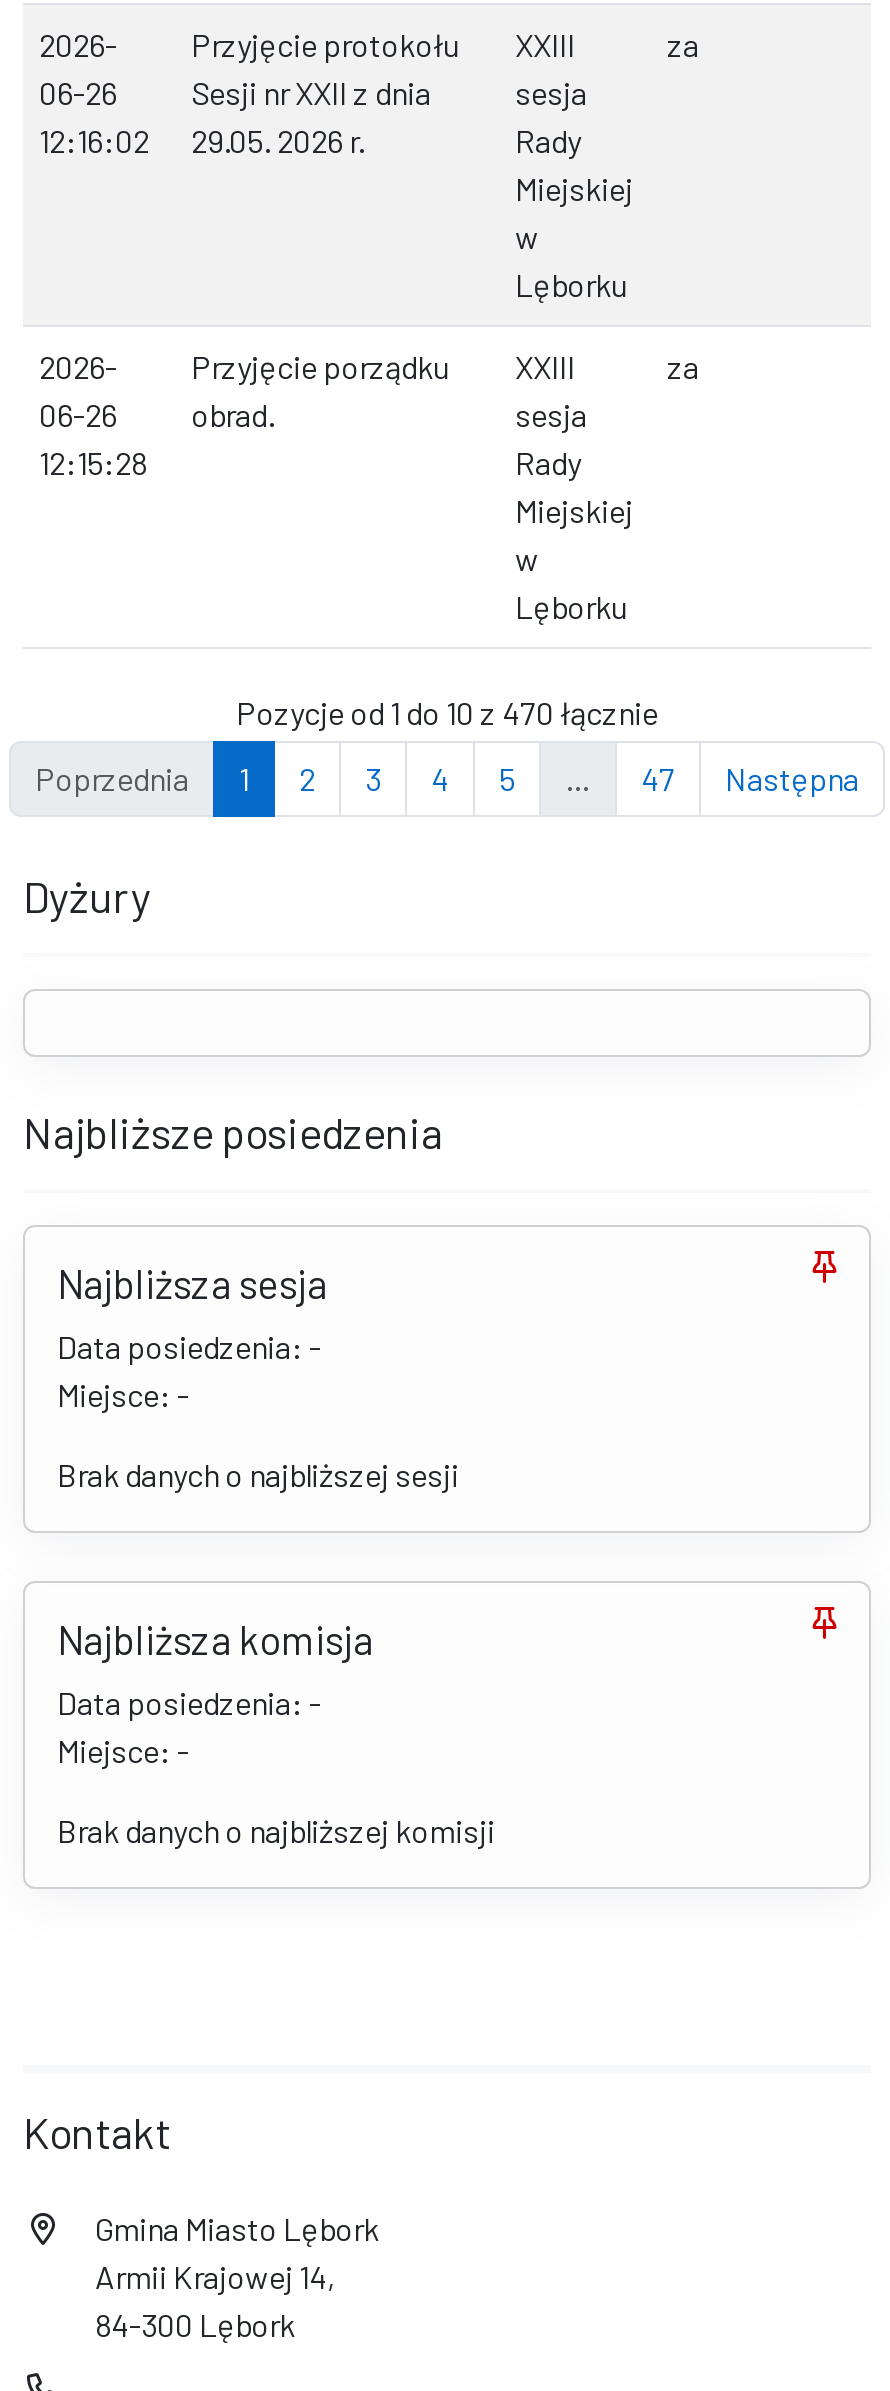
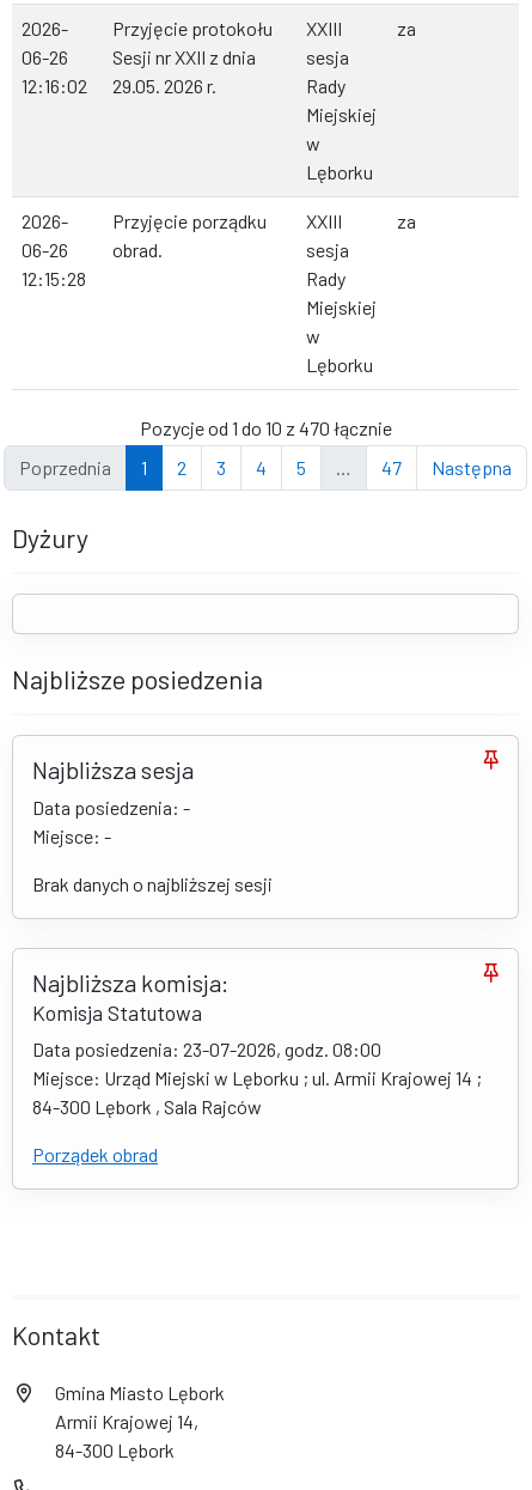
- Najbliższa komisja
- Data posiedzenia: -
- Miejsce: -
- Brak danych o najbliższej komisji
+ Najbliższa komisja:
+ Komisja Statutowa
+ Data posiedzenia: 23-07-2026, godz. 08:00
+ Miejsce: Urząd Miejski w Lęborku ; ul. Armii Krajowej 14 ;
+ 84-300 Lębork , Sala Rajców
+ Porządek obrad
